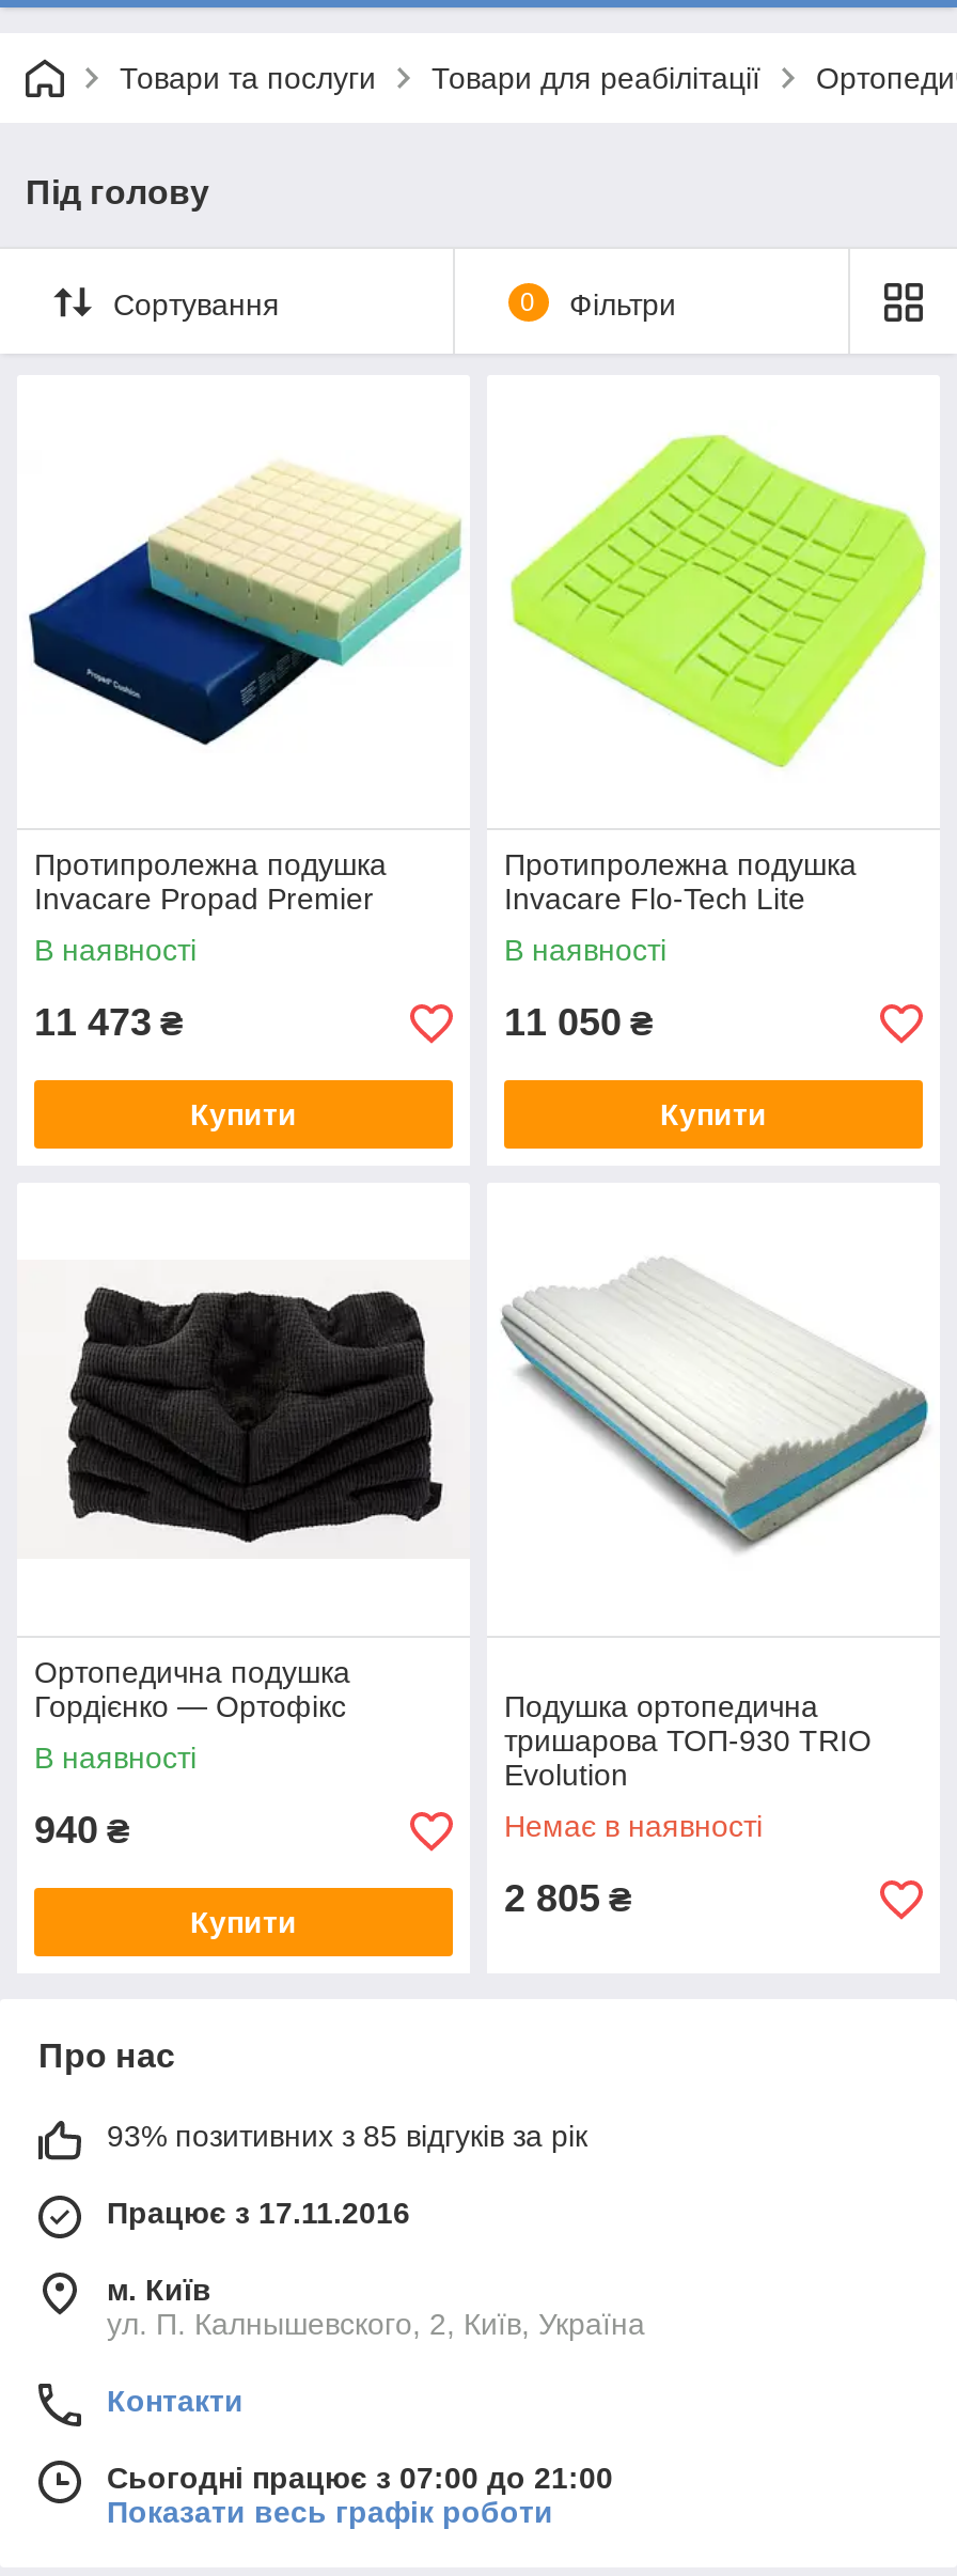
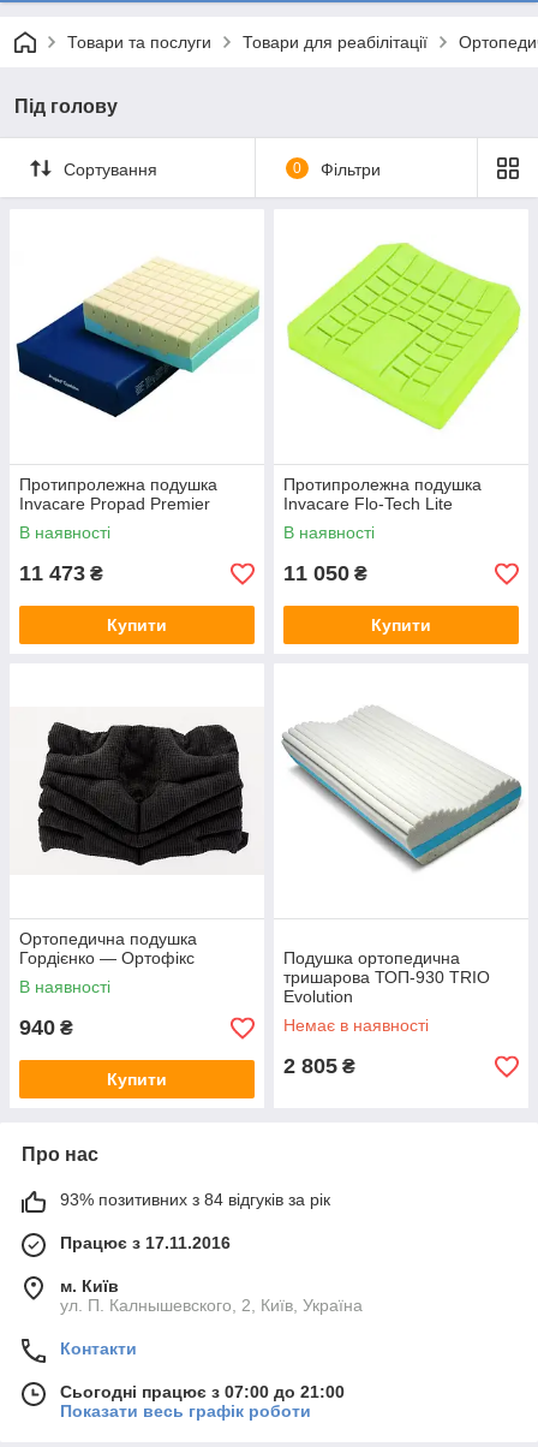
- 93% позитивних з 85 відгуків за рік
+ 93% позитивних з 84 відгуків за рік
